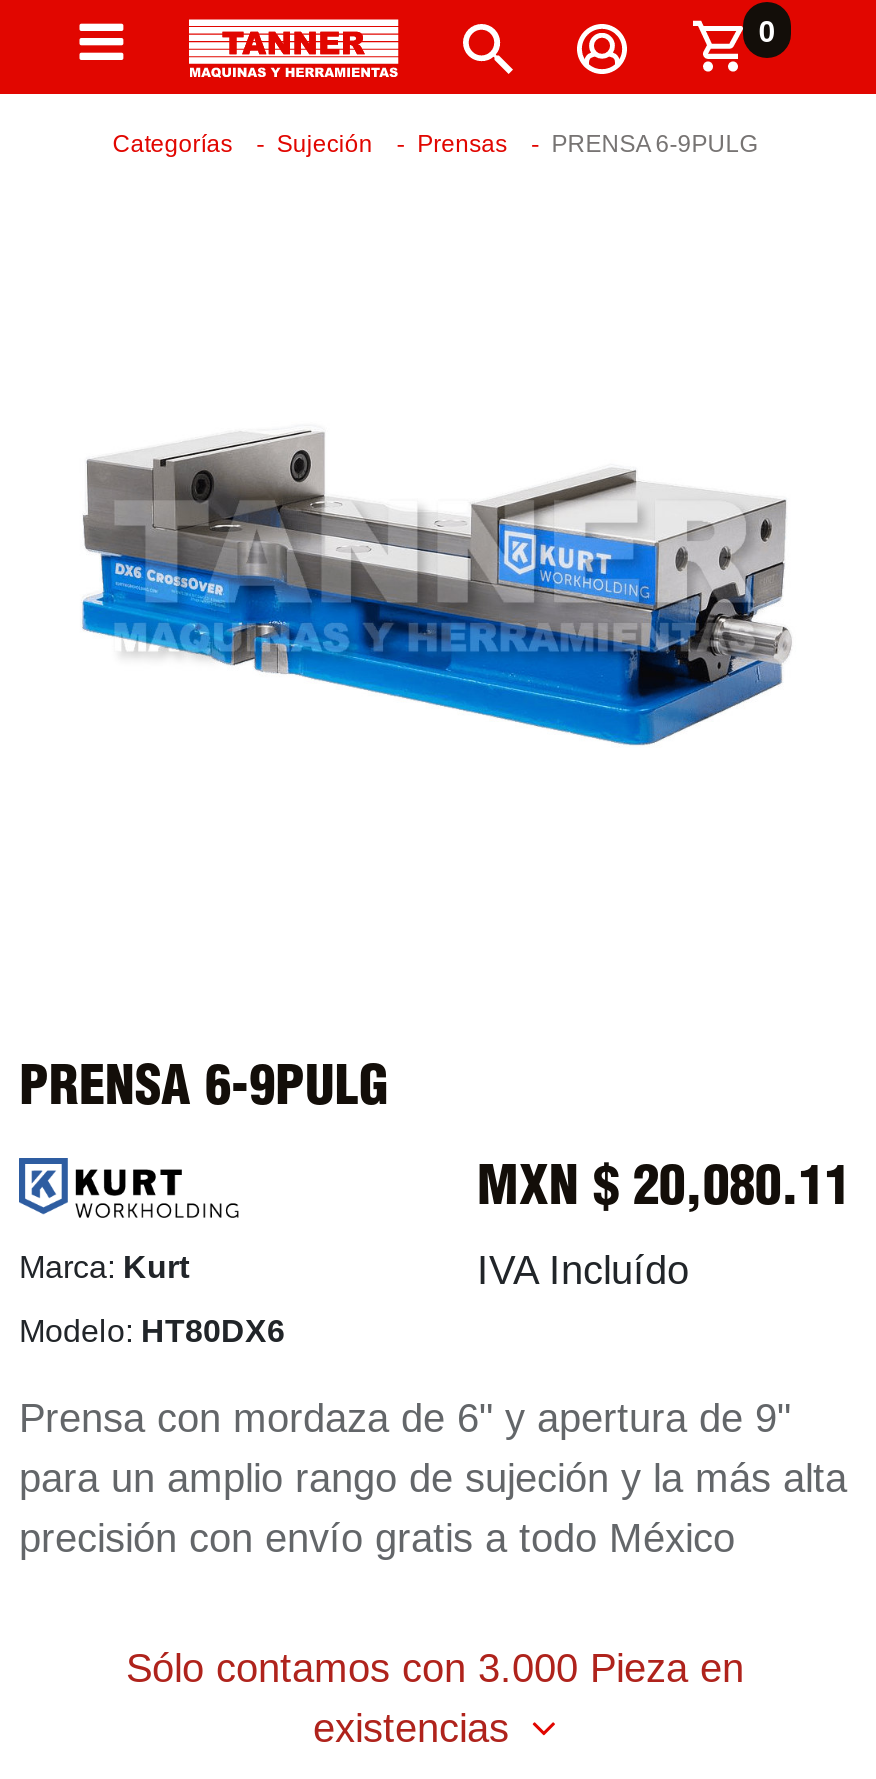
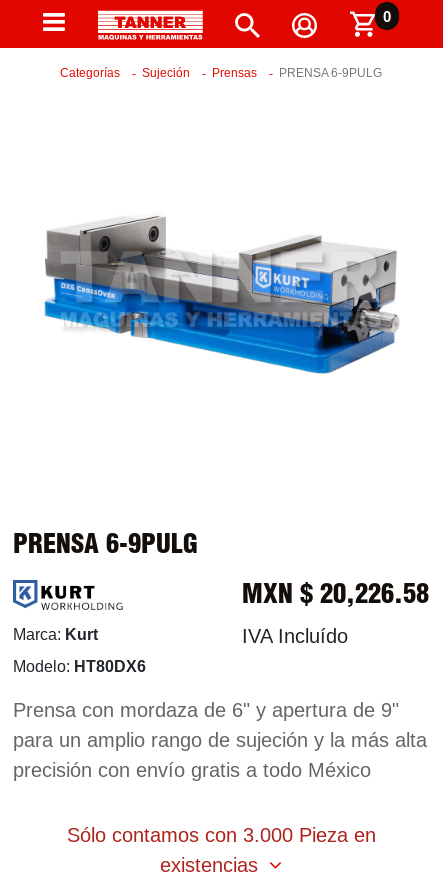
- MXN $20,080.11
+ MXN $20,226.58
